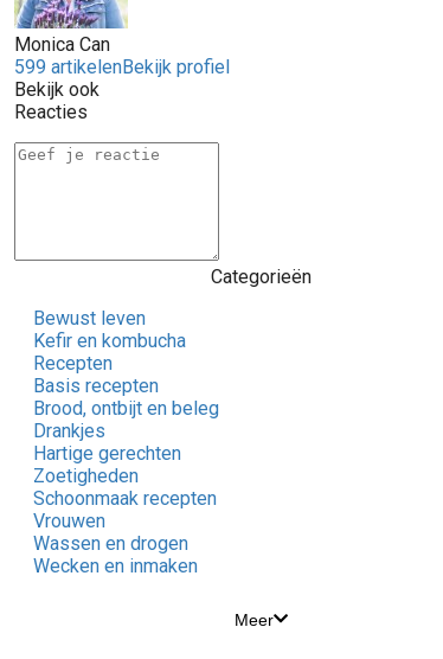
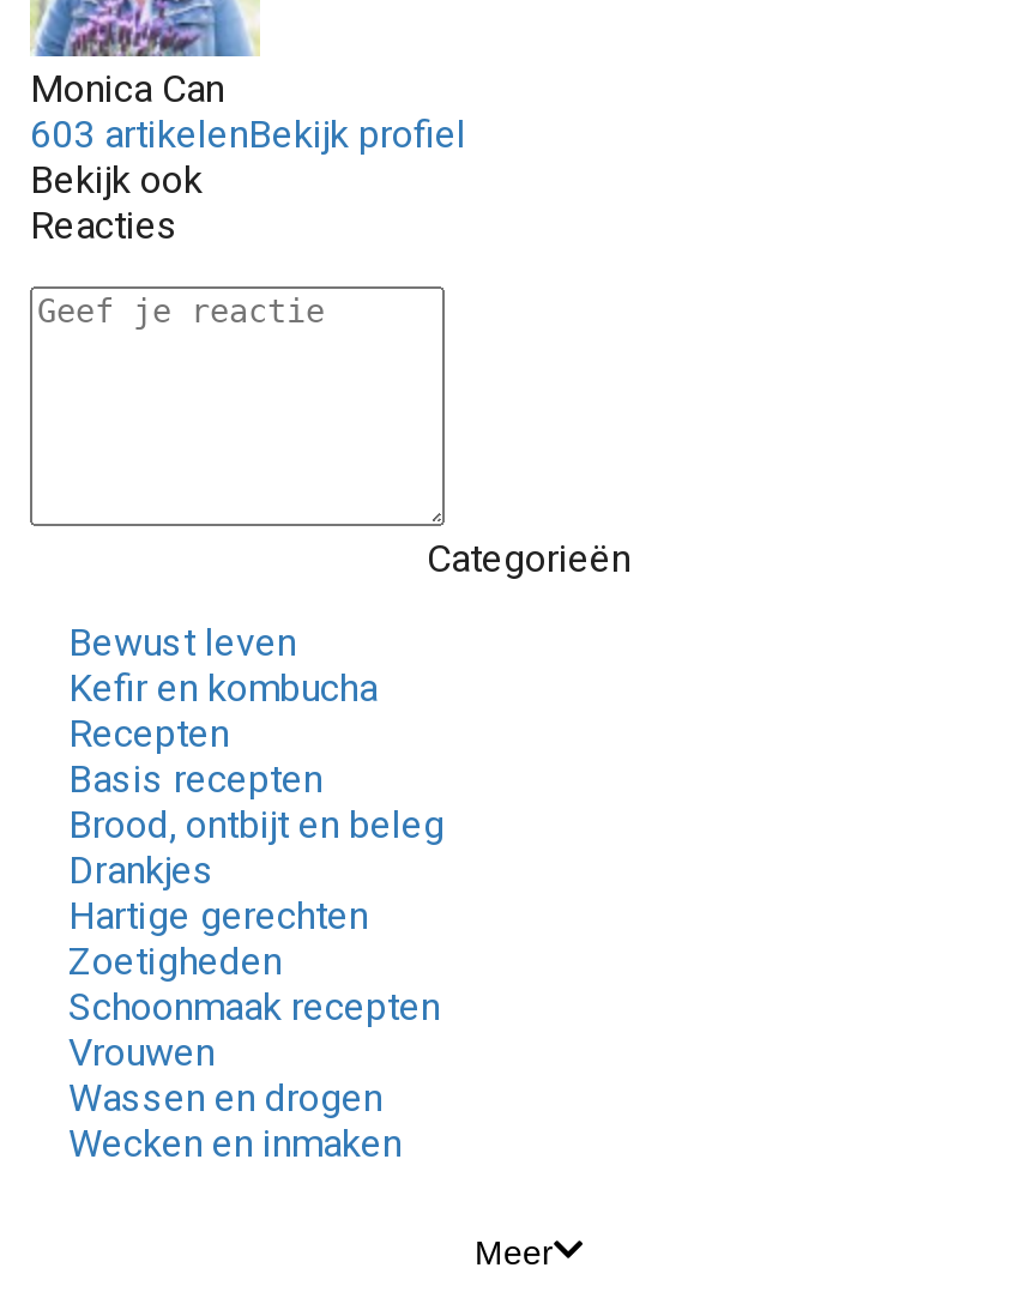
- 599 artikelenBekijk profiel
+ 603 artikelenBekijk profiel
